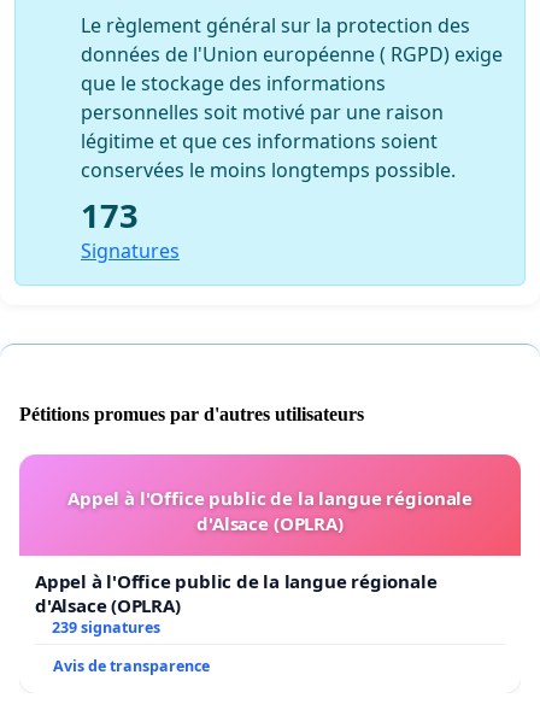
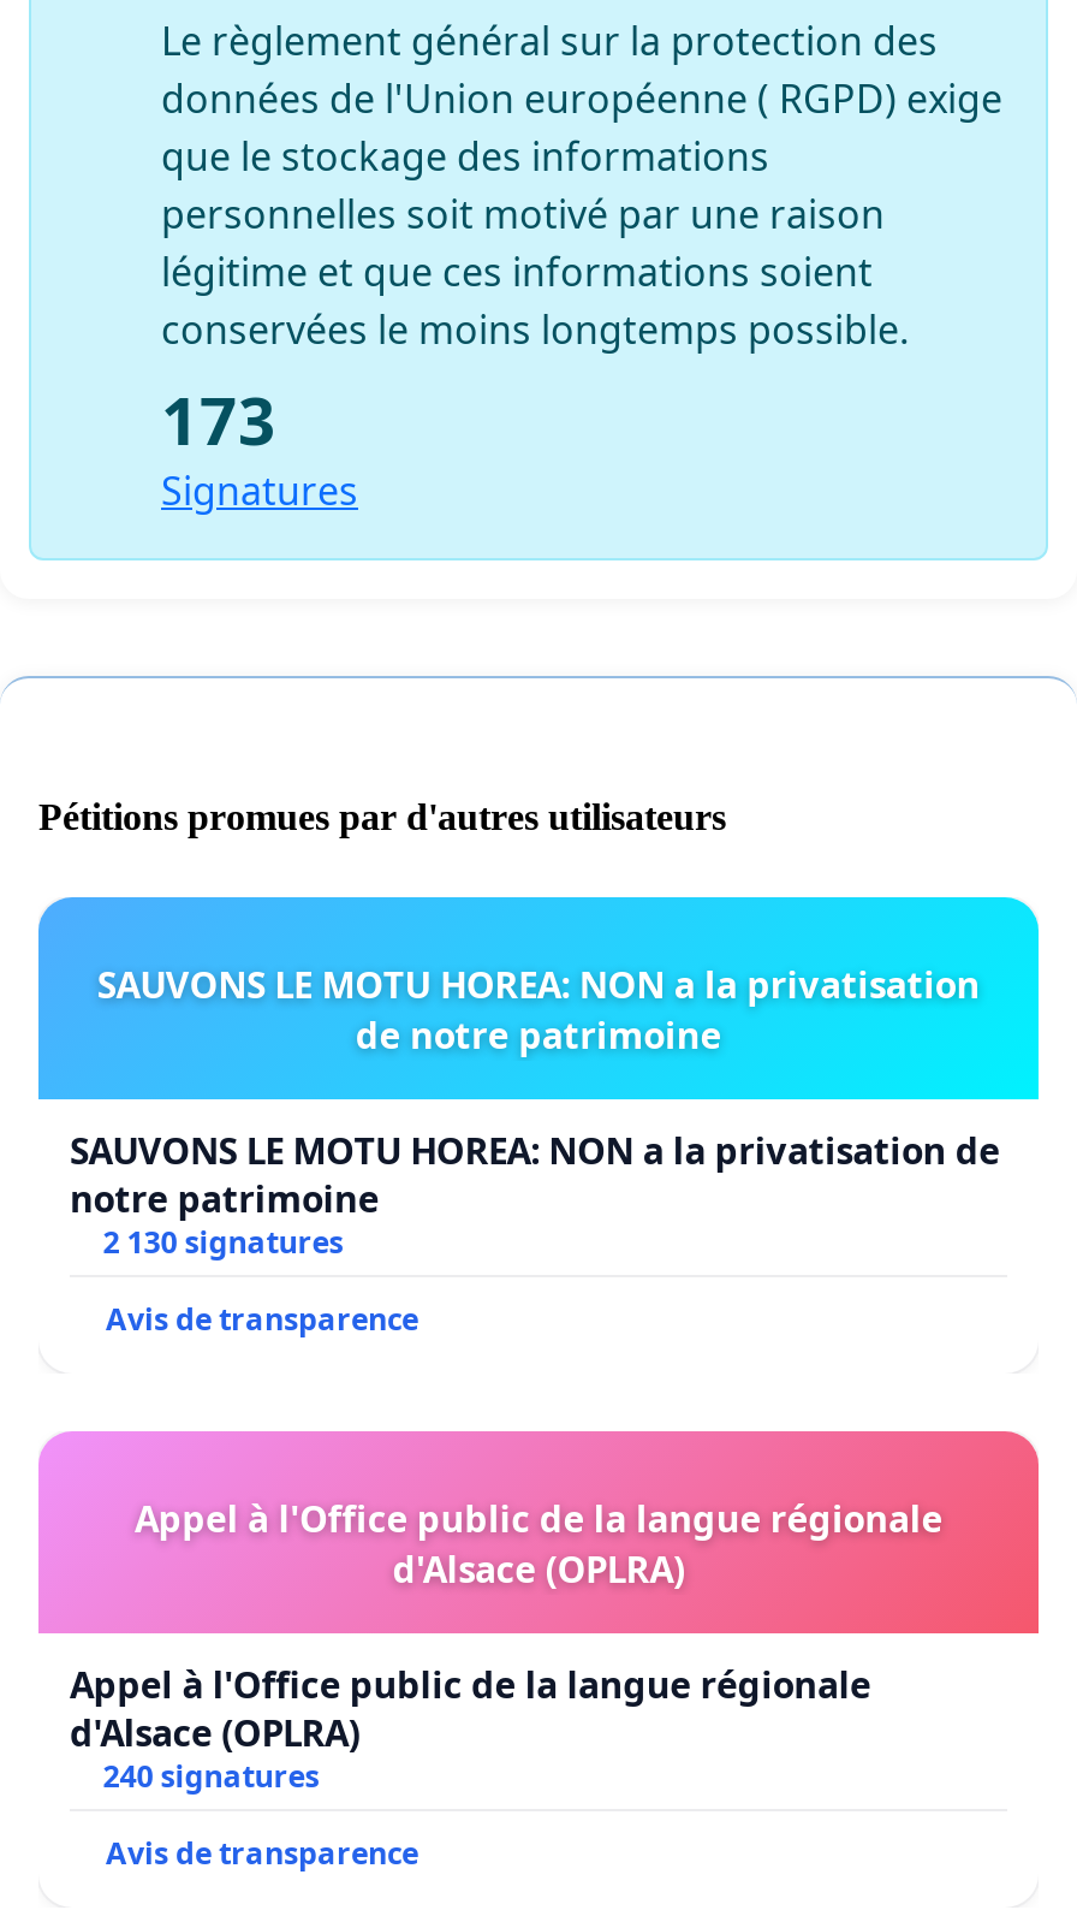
+ [image]
+ SAUVONS LE MOTU HOREA: NON a la privatisation
+ de notre patrimoine
+ SAUVONS LE MOTU HOREA: NON a la privatisation de
+ notre patrimoine
+ 2 130 signatures
+ Avis de transparence

- 239 signatures
+ 240 signatures
